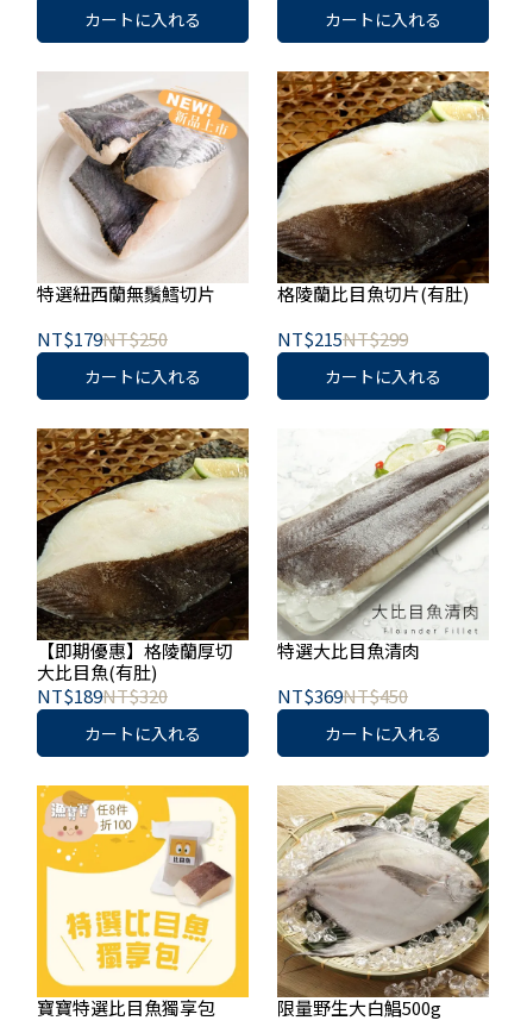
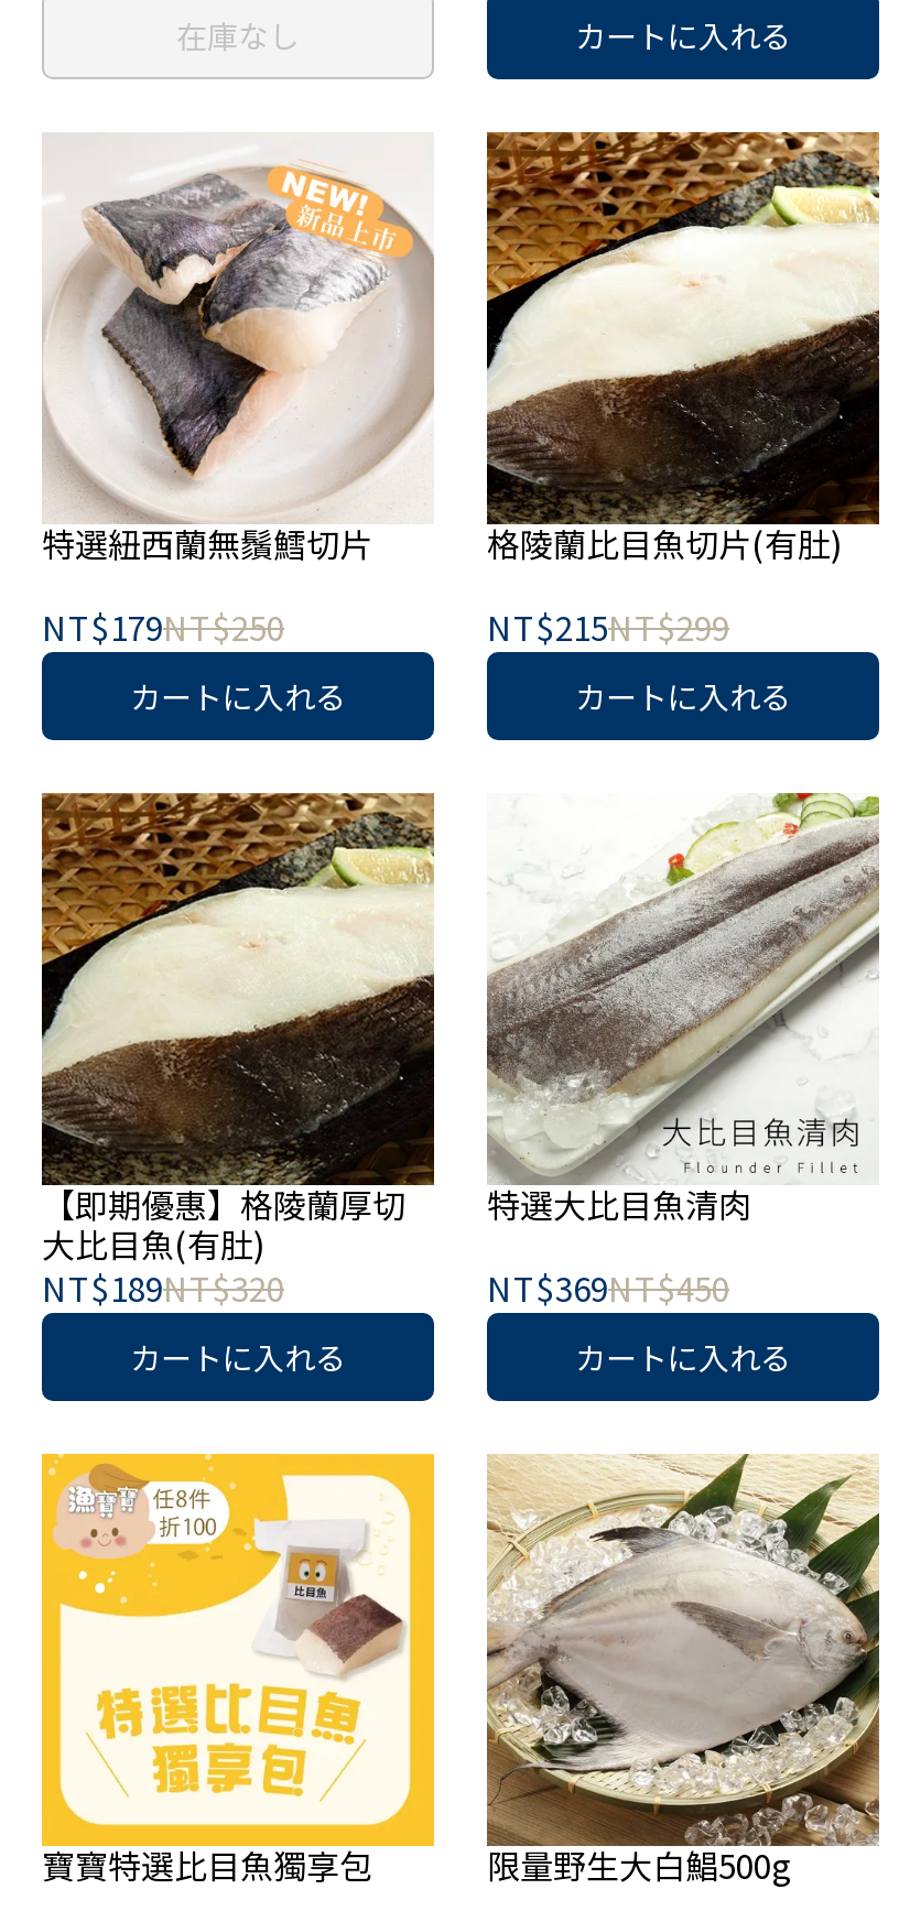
- カートに入れる
+ 在庫なし
